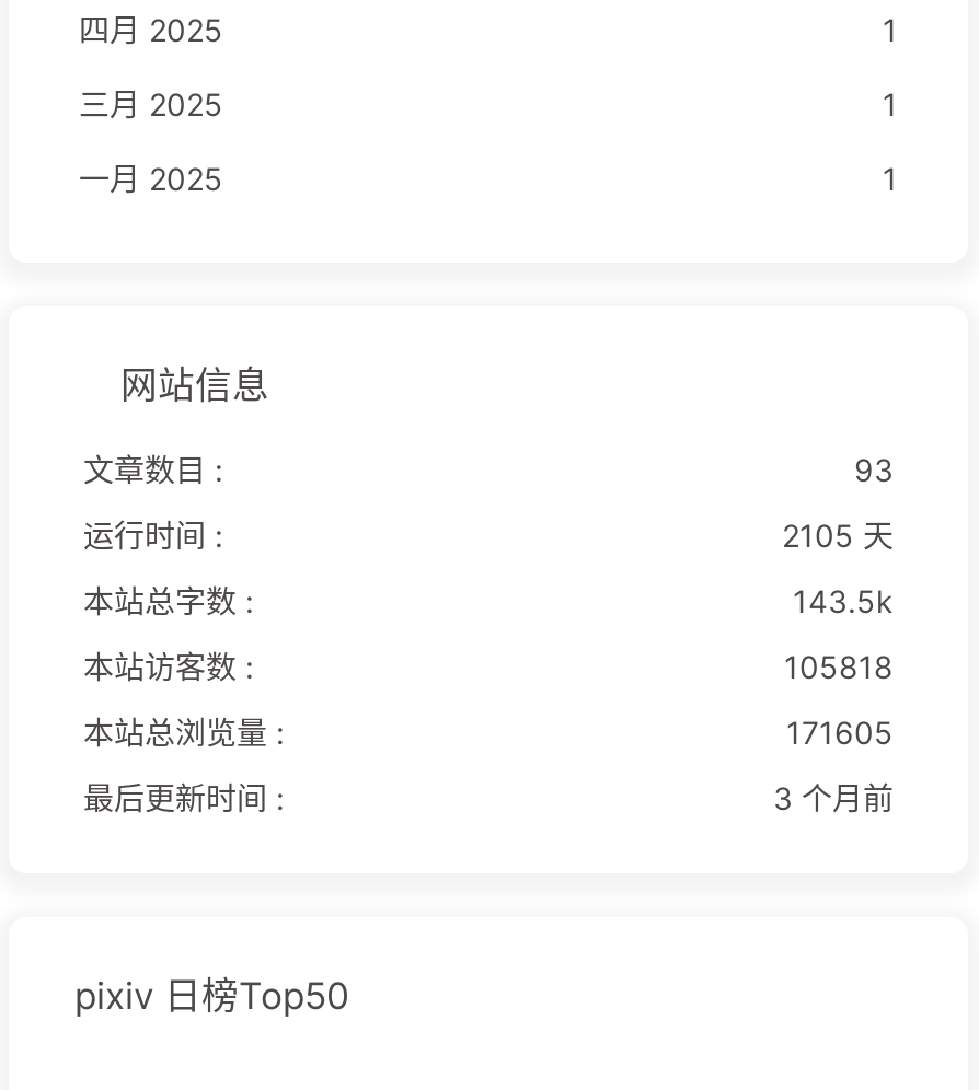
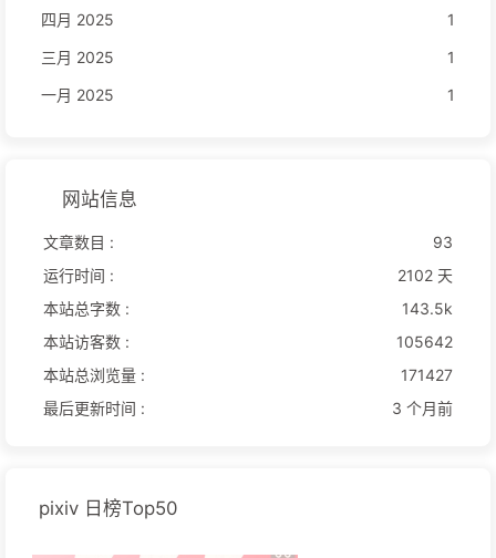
- 2105 天
+ 2102 天

- 105818
+ 105642

- 171605
+ 171427
